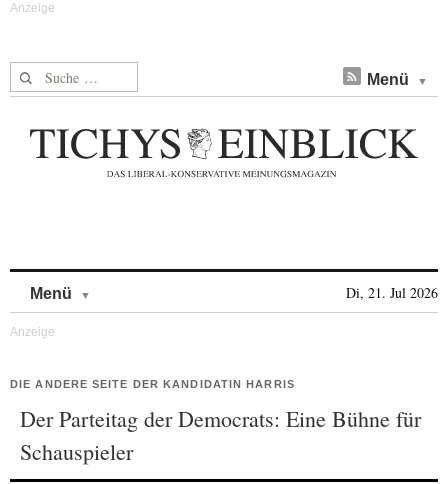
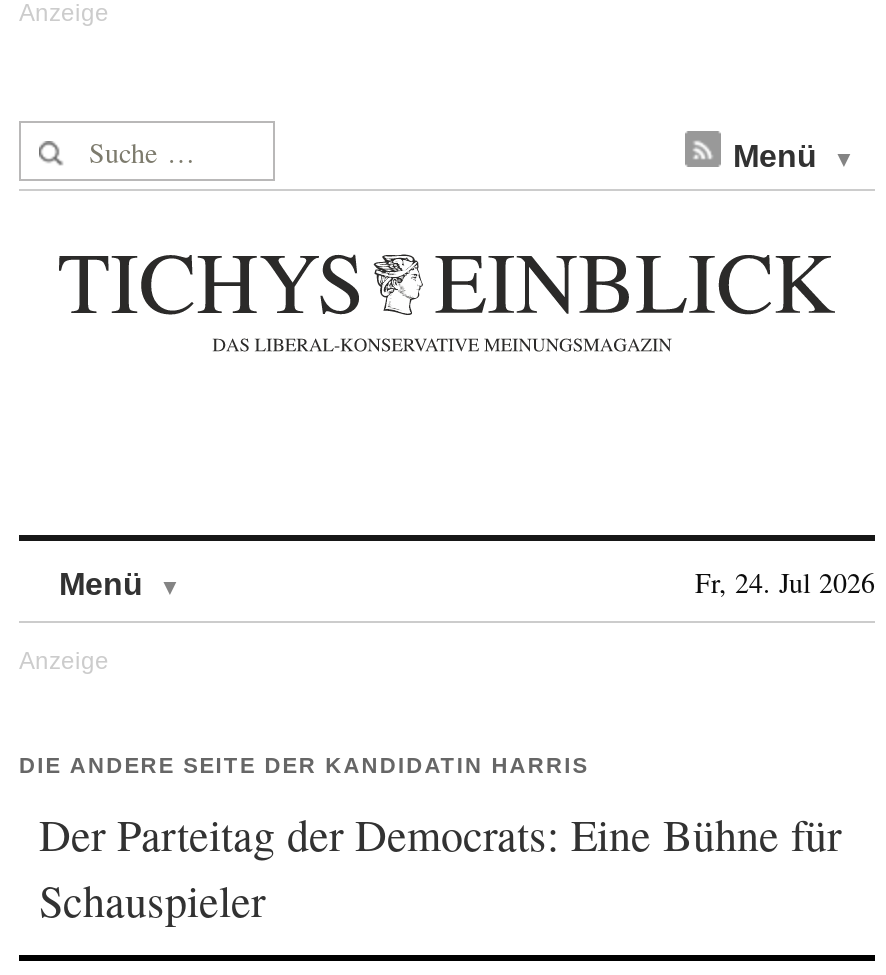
- Di, 21. Jul 2026
+ Fr, 24. Jul 2026
